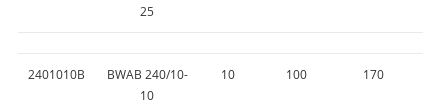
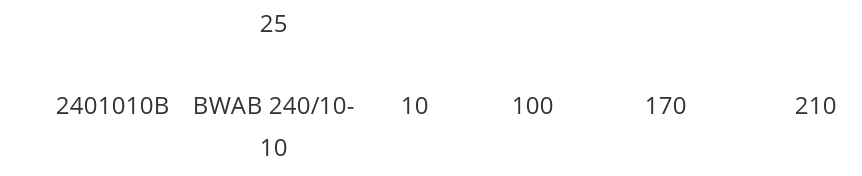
+ 210
